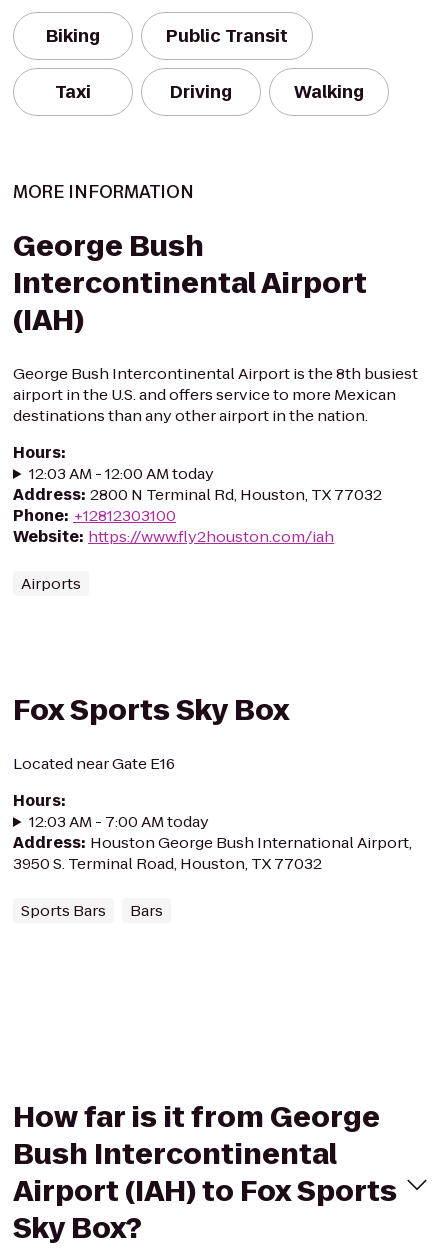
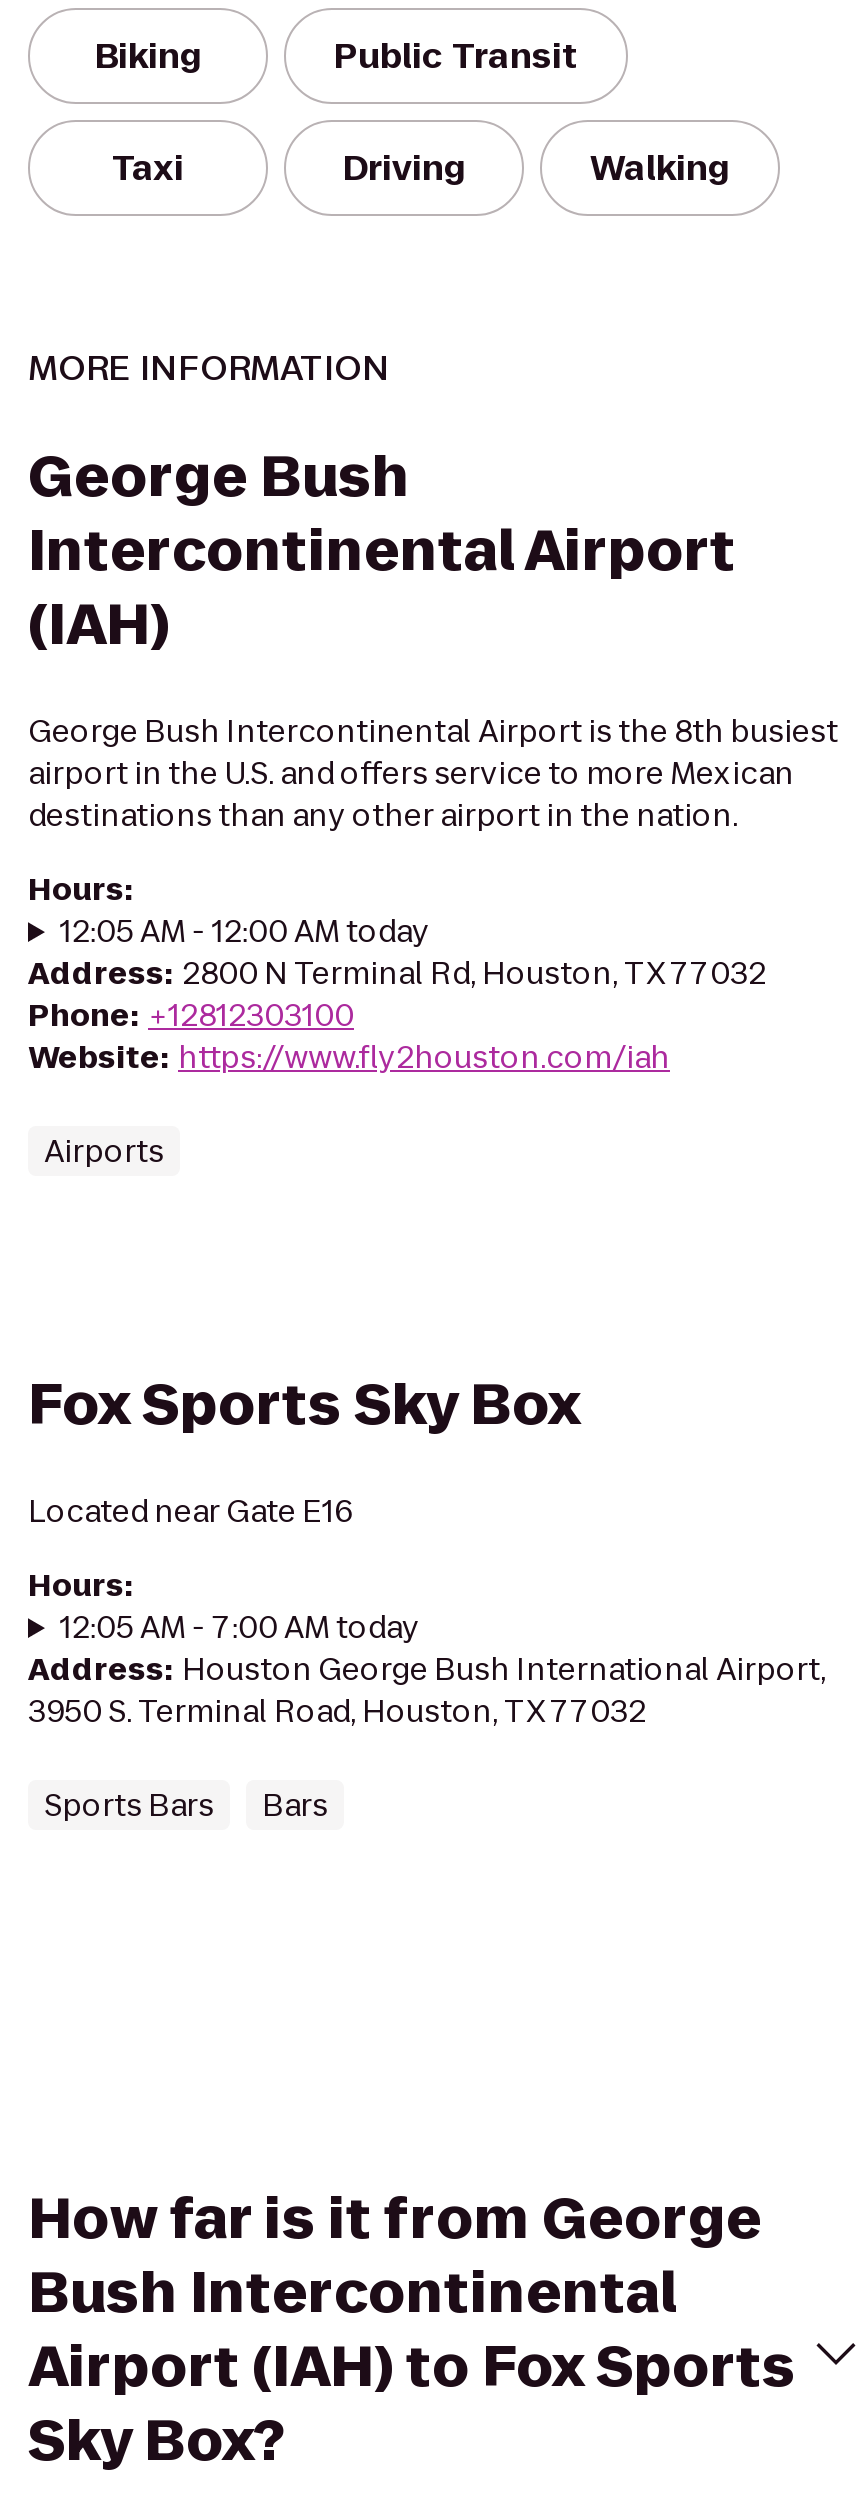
- 12:03 AM - 12:00 AM today
+ 12:05 AM - 12:00 AM today

- 12:03 AM - 7:00 AM today
+ 12:05 AM - 7:00 AM today
